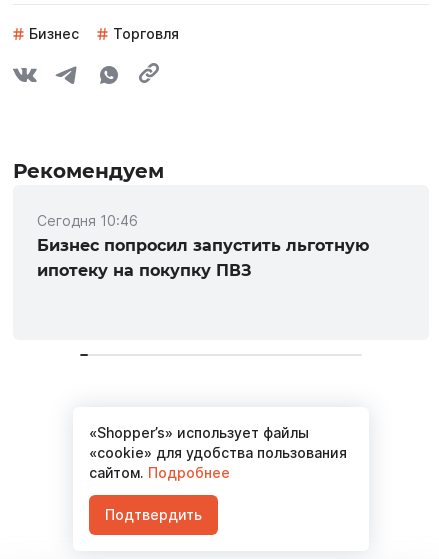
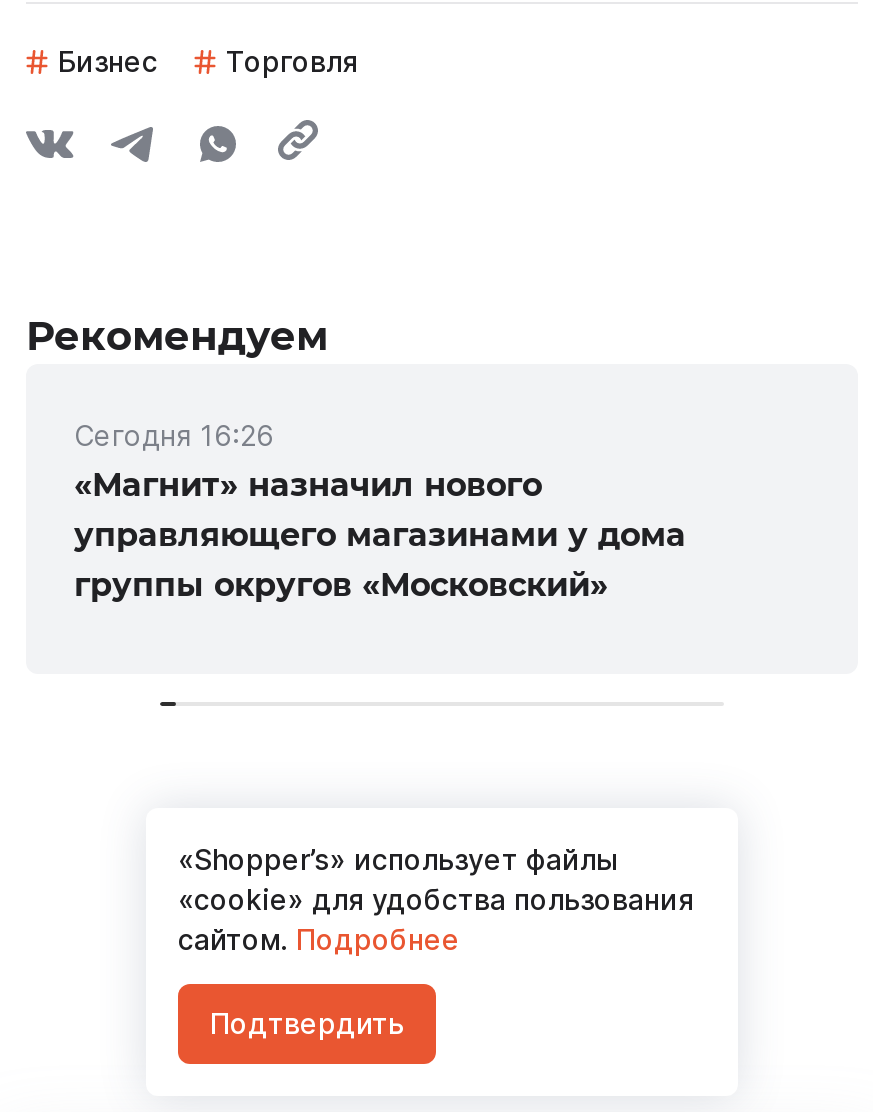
- Сегодня 10:46
- Бизнес попросил запустить льготную
- ипотеку на покупку ПВЗ
+ Сегодня 16:26
+ «Магнит» назначил нового
+ управляющего магазинами у дома
+ группы округов «Московский»
